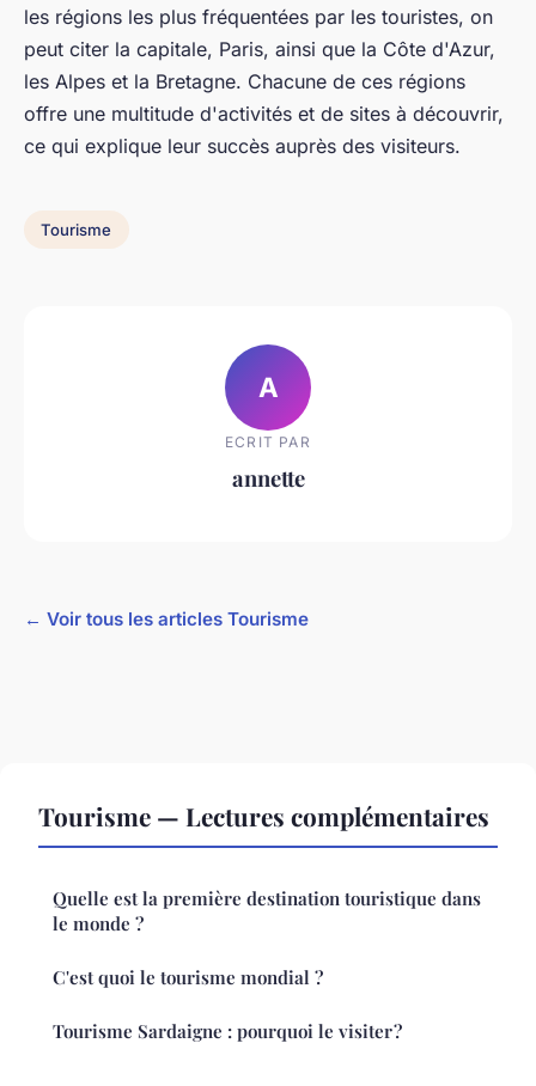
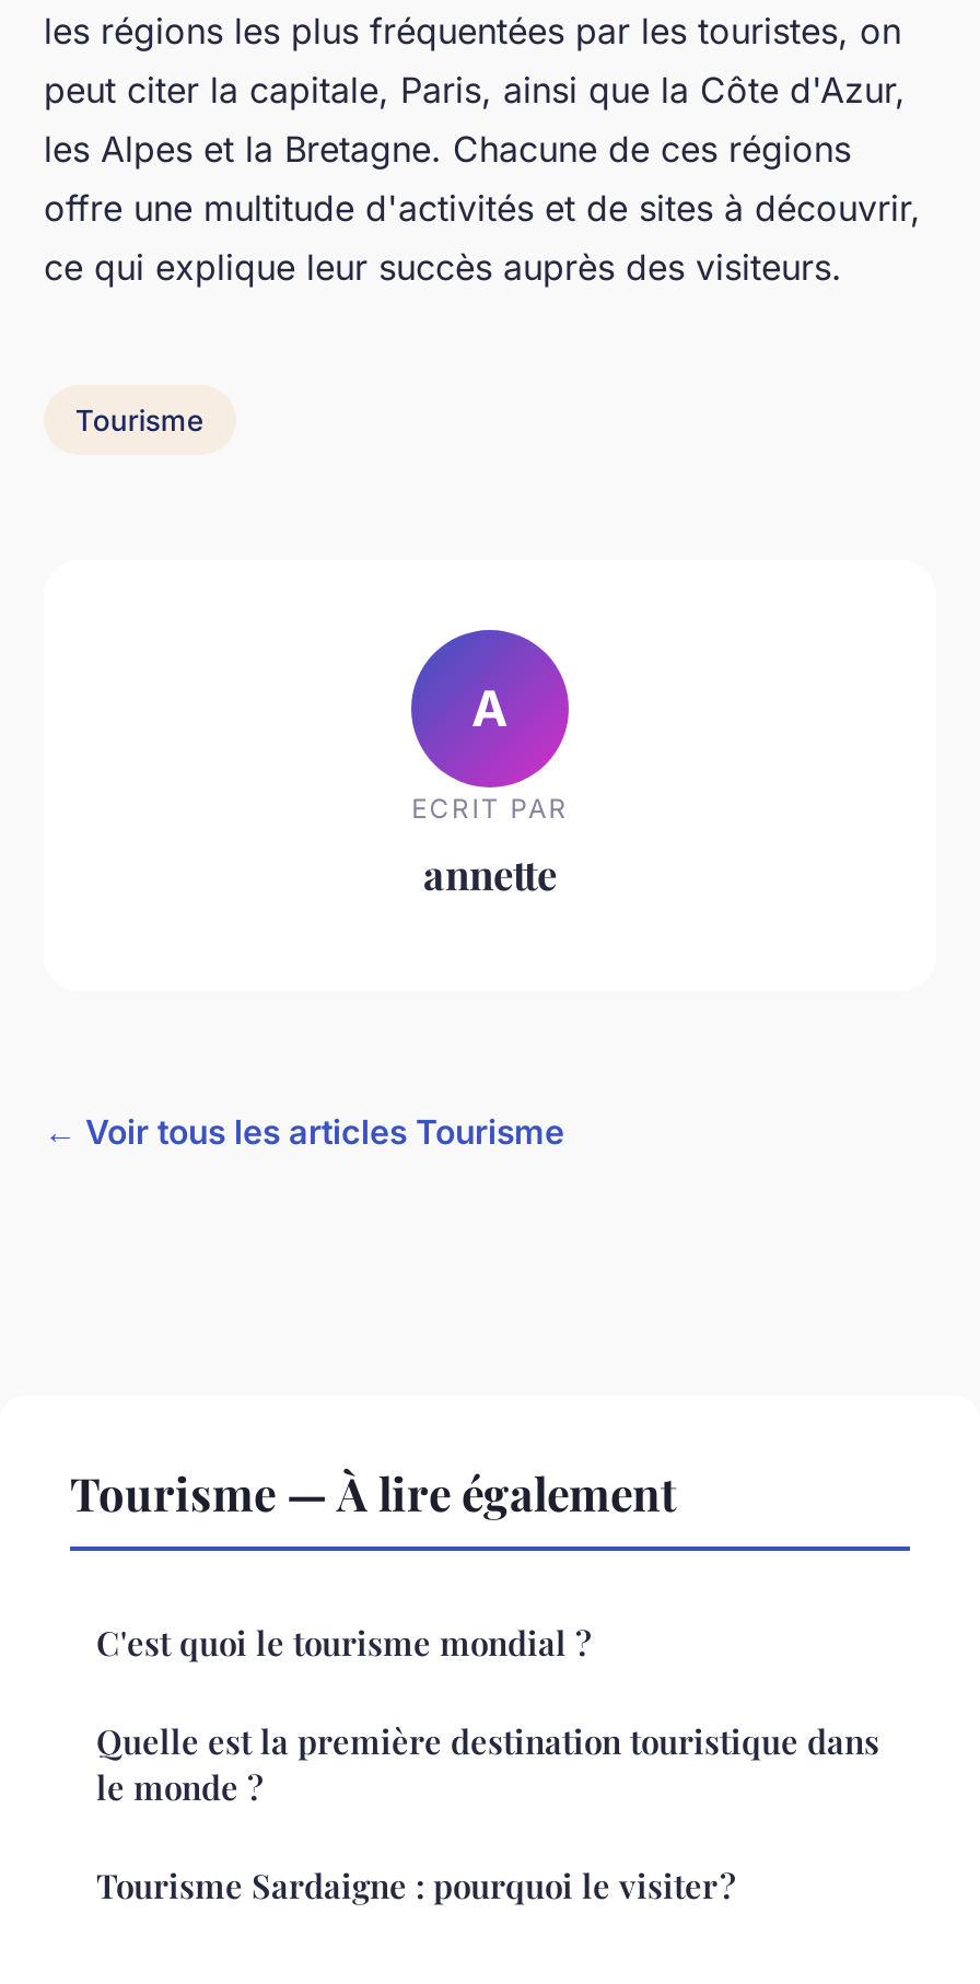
- Tourisme — Lectures complémentaires
+ Tourisme — À lire également

moved down: Quelle est la première destination touristique dans | le monde ?

moved up: C'est quoi le tourisme mondial ?
